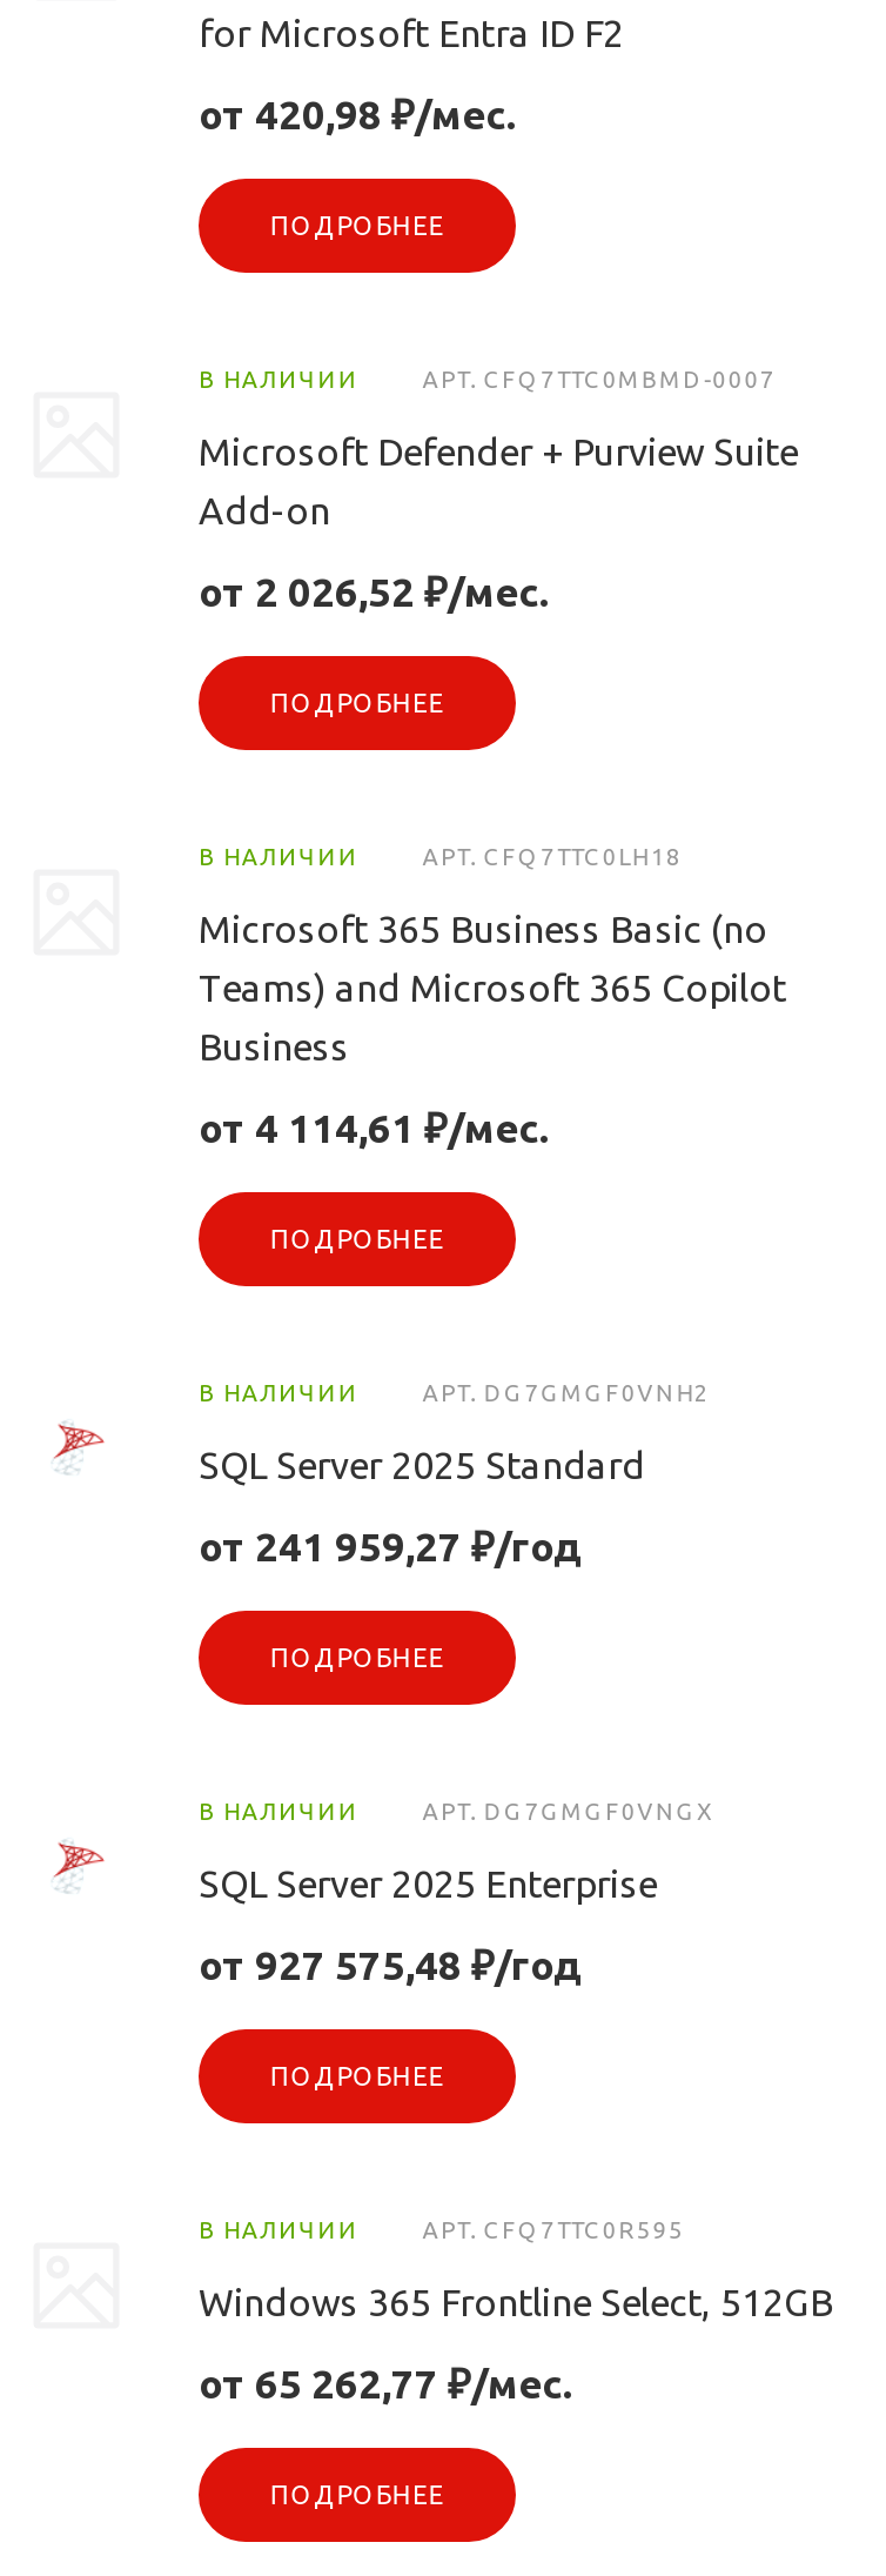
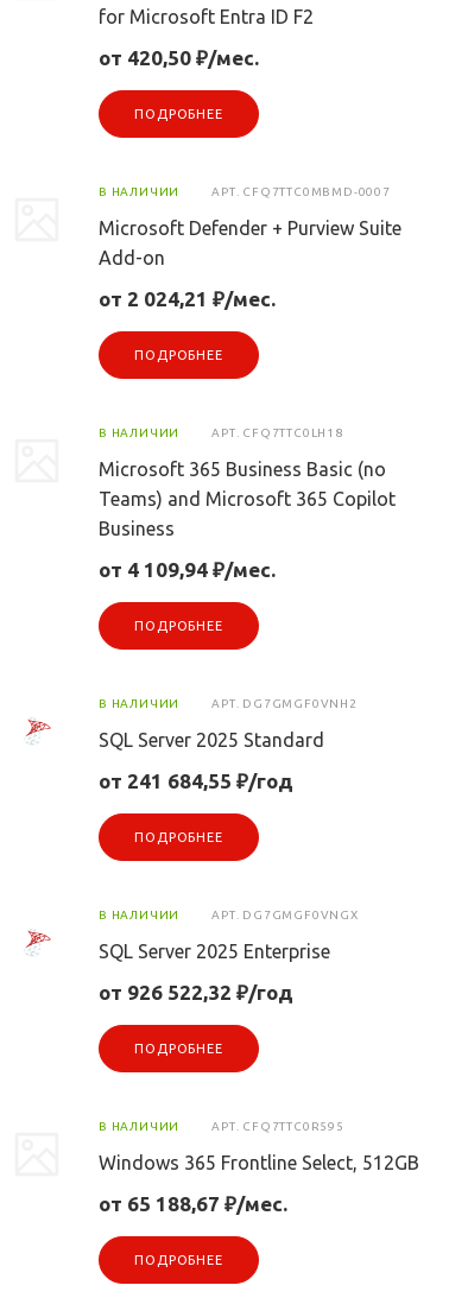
- от 420,98 ₽/мес.
+ от 420,50 ₽/мес.

- от 2 026,52 ₽/мес.
+ от 2 024,21 ₽/мес.

- от 4 114,61 ₽/мес.
+ от 4 109,94 ₽/мес.

- от 241 959,27 ₽/год
+ от 241 684,55 ₽/год

- от 927 575,48 ₽/год
+ от 926 522,32 ₽/год

- от 65 262,77 ₽/мес.
+ от 65 188,67 ₽/мес.
